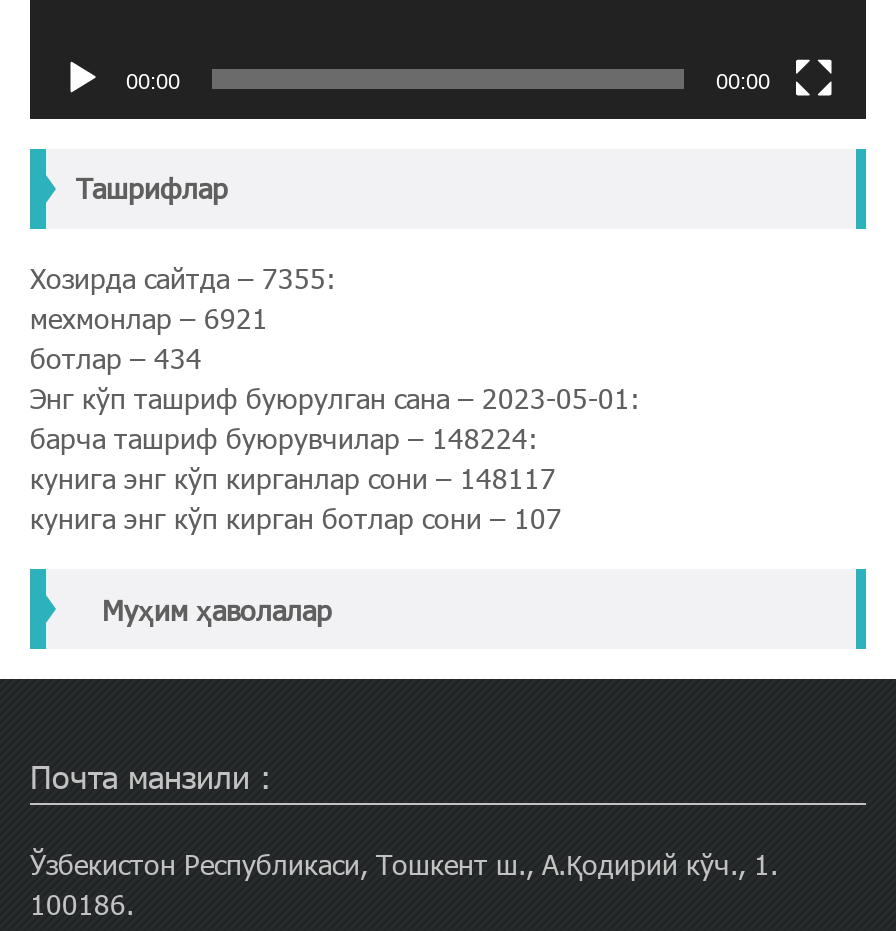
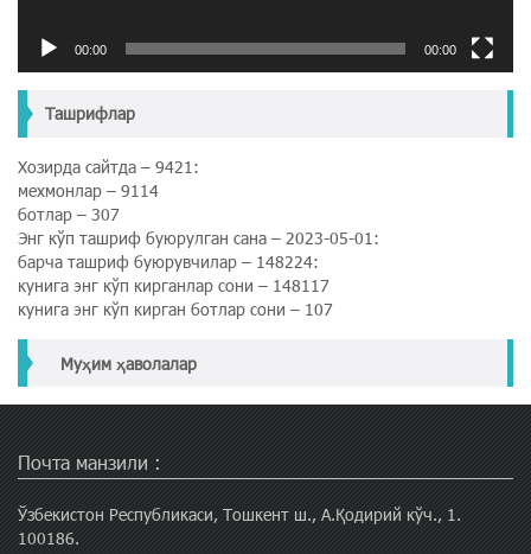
- Хозирда сайтда – 7355:
+ Хозирда сайтда – 9421:

- мехмонлар – 6921
+ мехмонлар – 9114

- ботлар – 434
+ ботлар – 307
